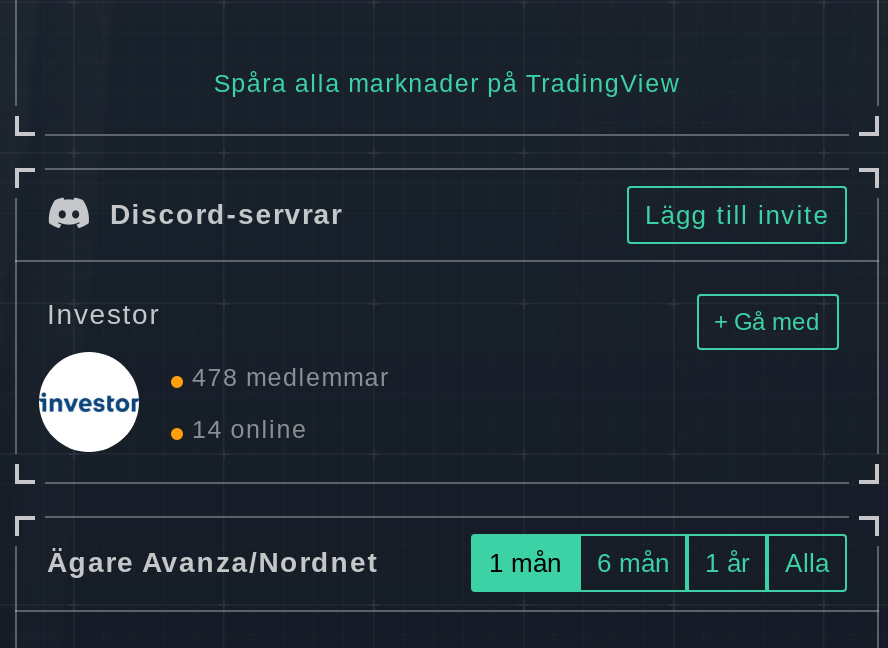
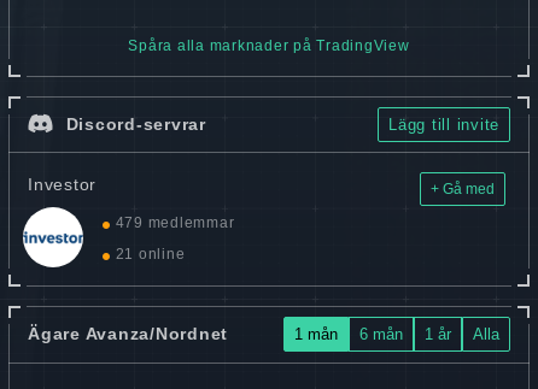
- 478 medlemmar
+ 479 medlemmar

- 14 online
+ 21 online
